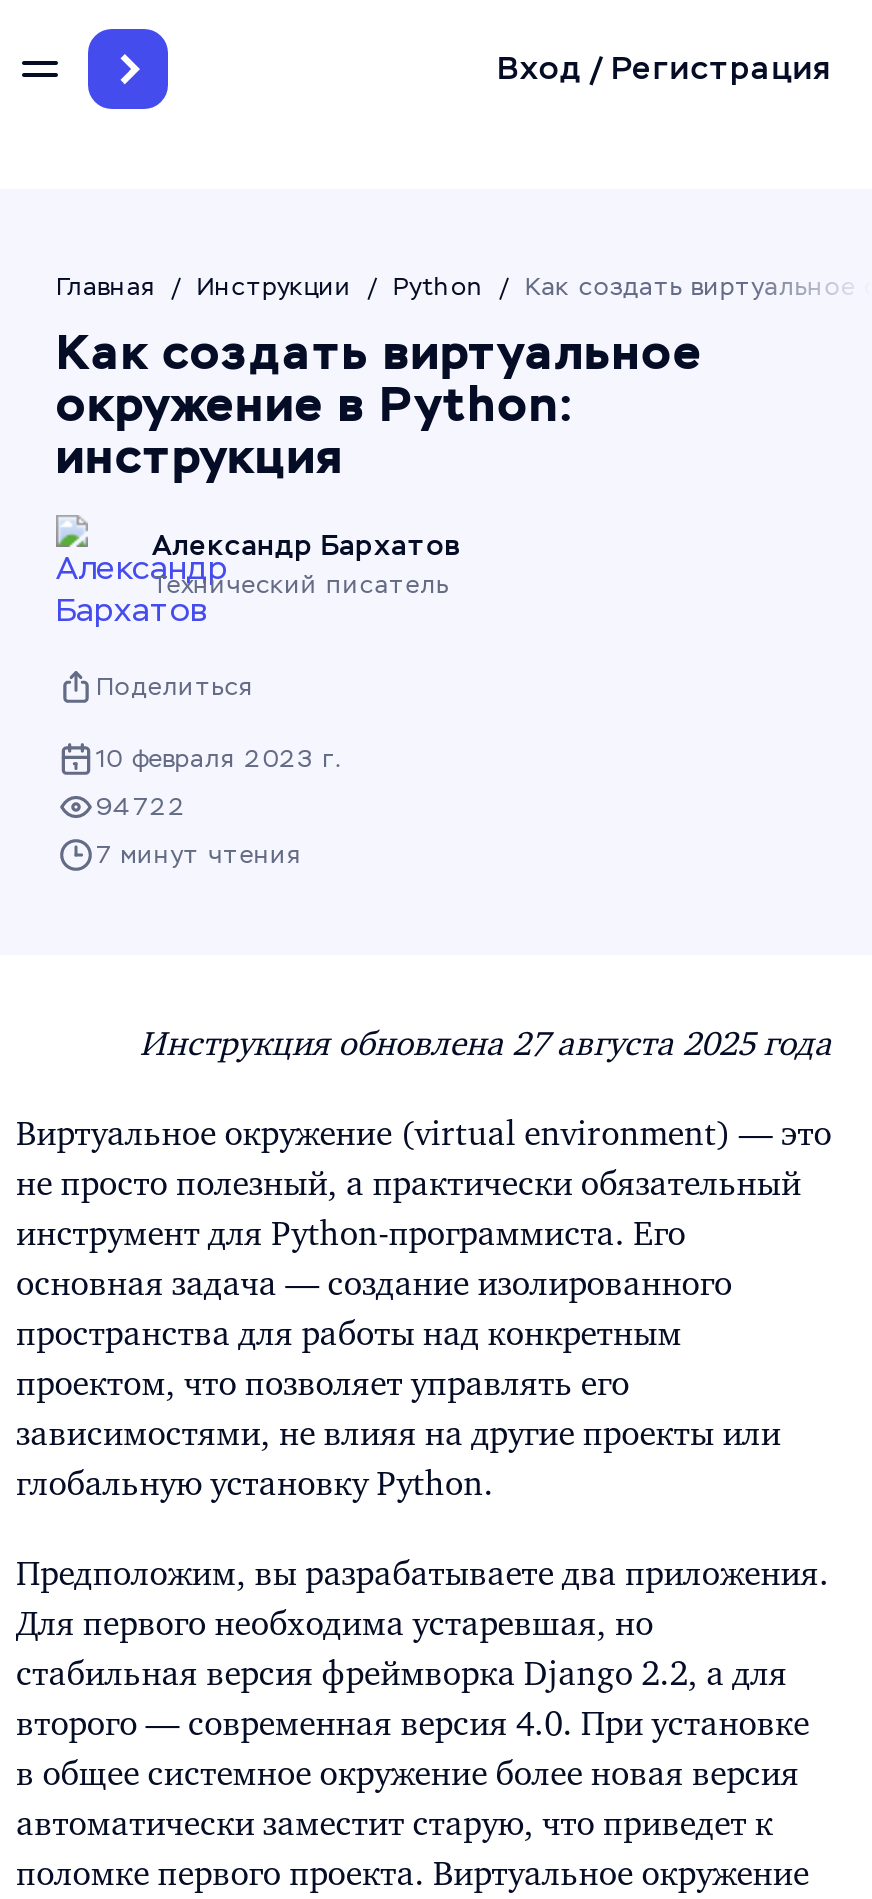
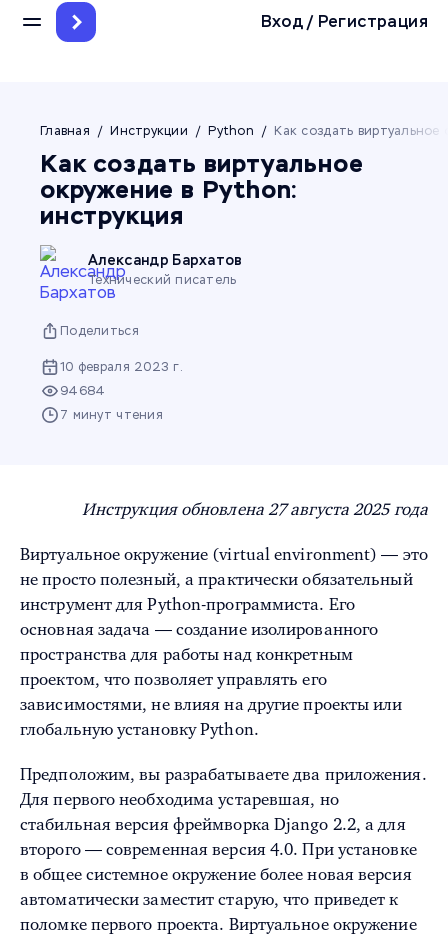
- 94722
+ 94684
